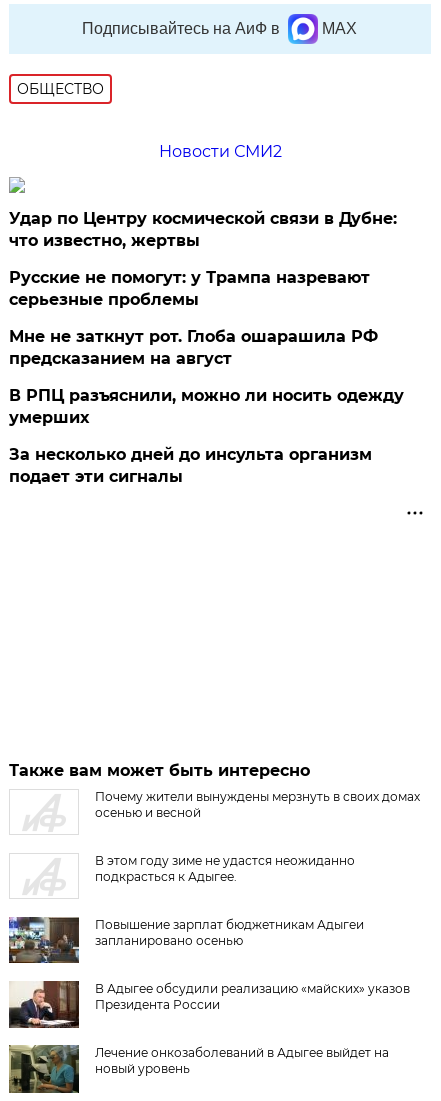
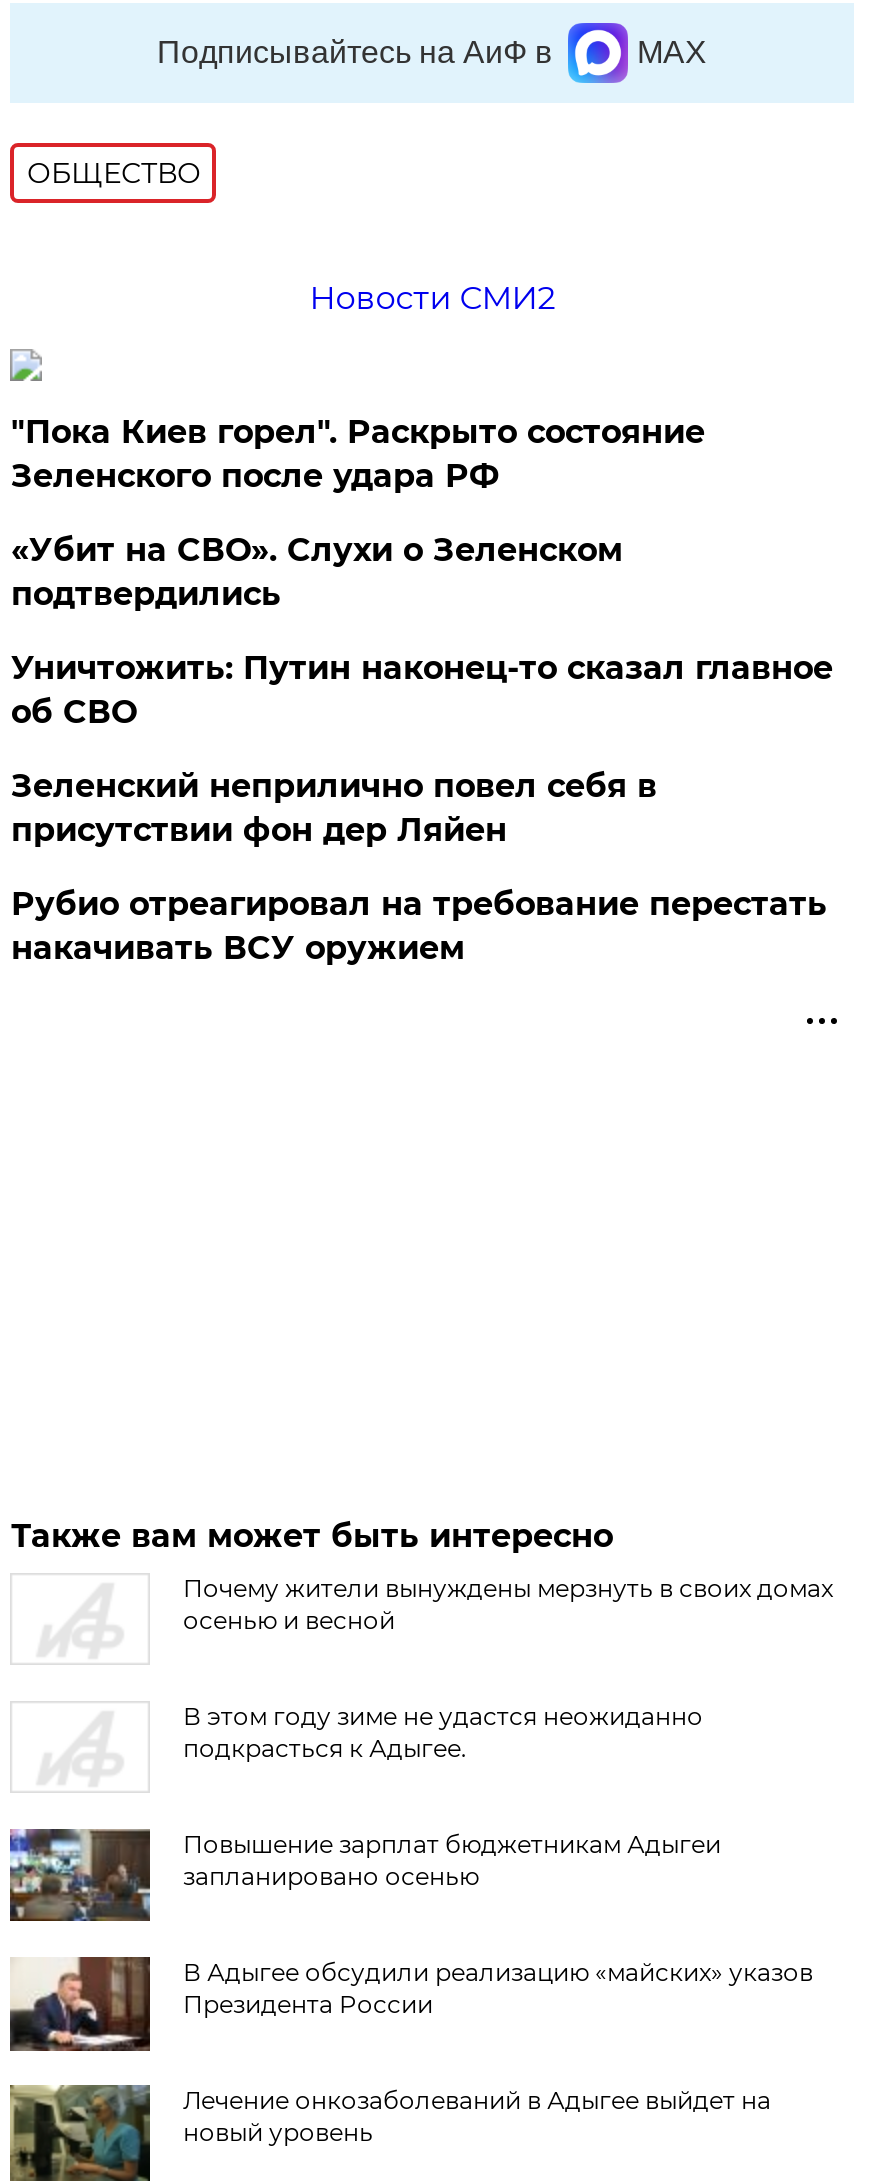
- Удар по Центру космической связи в Дубне:
- что известно, жертвы
+ "Пока Киев горел". Раскрыто состояние
+ Зеленского после удара РФ

- Русские не помогут: у Трампа назревают
- серьезные проблемы
+ «Убит на СВО». Слухи о Зеленском
+ подтвердились

- Мне не заткнут рот. Глоба ошарашила РФ
- предсказанием на август
+ Уничтожить: Путин наконец-то сказал главное
+ об СВО

- В РПЦ разъяснили, можно ли носить одежду
- умерших
+ Зеленский неприлично повел cебя в
+ присутствии фон дер Ляйен

- За несколько дней до инсульта организм
- подает эти сигналы
+ Рубио отреагировал на требование перестать
+ накачивать ВСУ оружием
